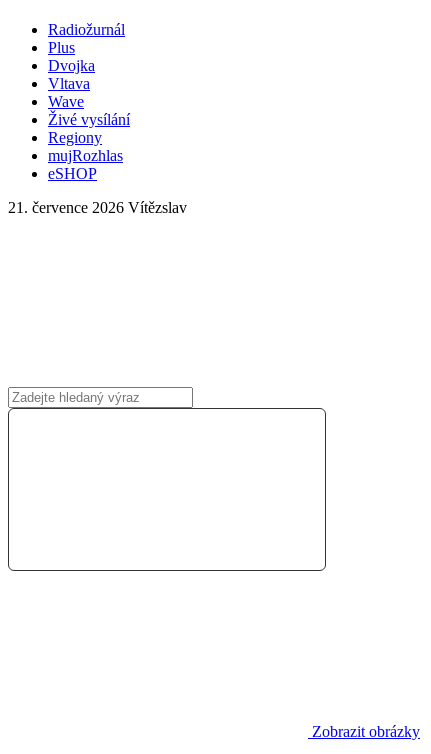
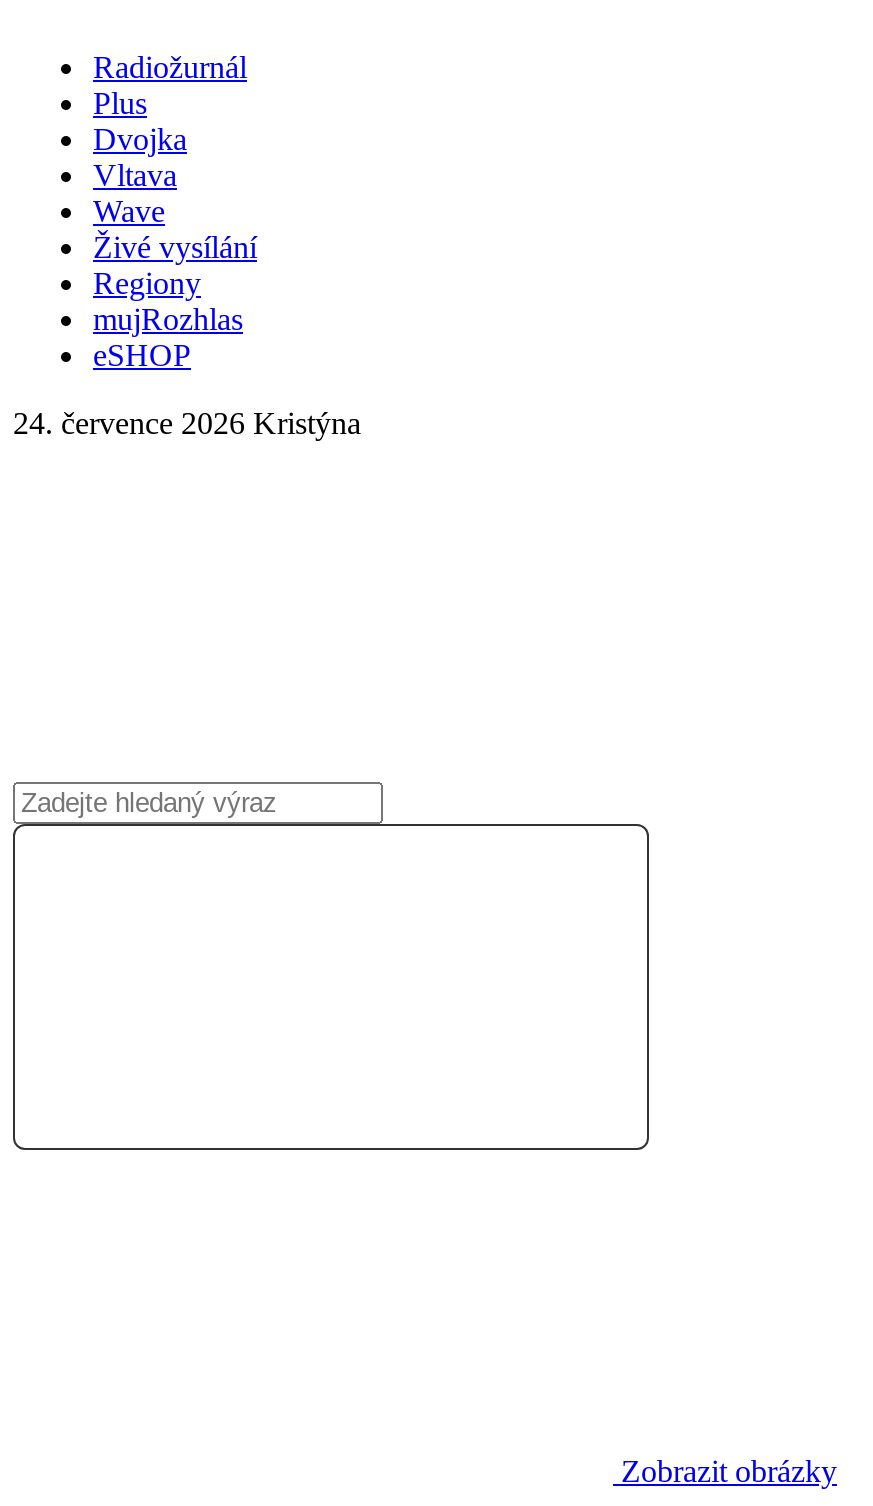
- 21. července 2026 Vítězslav
+ 24. července 2026 Kristýna
